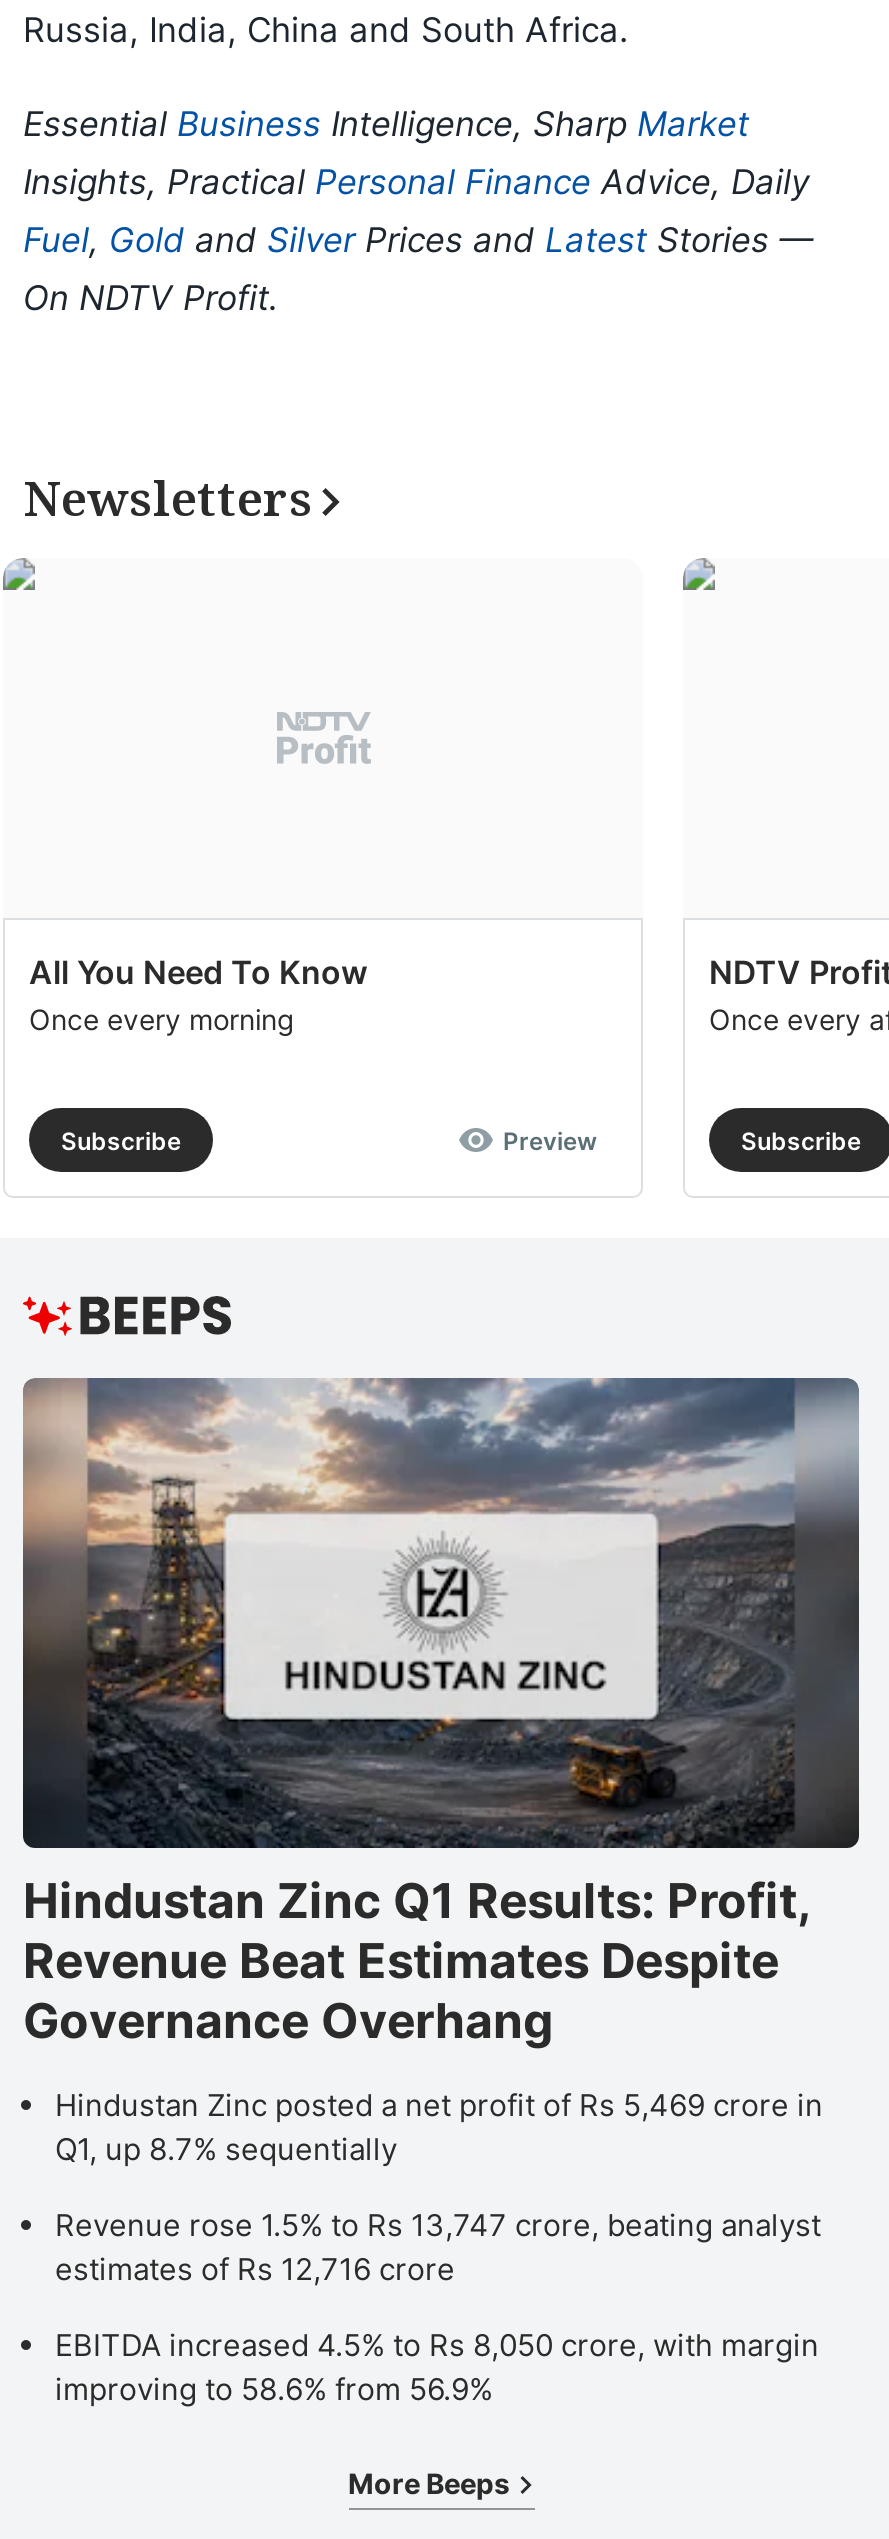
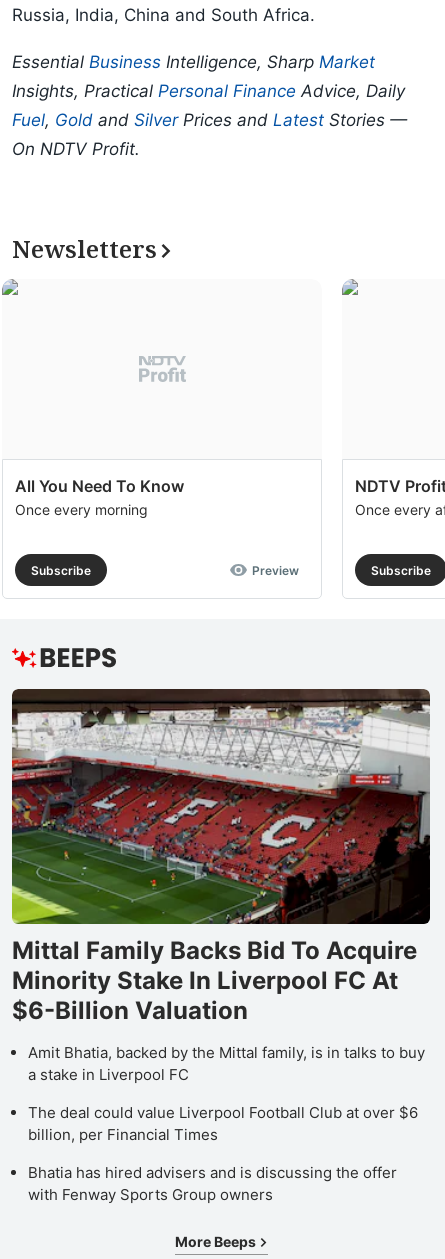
- [image]
- Hindustan Zinc Q1 Results: Profit,
- Revenue Beat Estimates Despite
- Governance Overhang
+ [image]
+ Mittal Family Backs Bid To Acquire
+ Minority Stake In Liverpool FC At
+ $6-Billion Valuation

- Hindustan Zinc posted a net profit of Rs 5,469 crore in
- Q1, up 8.7% sequentially
+ Amit Bhatia, backed by the Mittal family, is in talks to buy
+ a stake in Liverpool FC

- Revenue rose 1.5% to Rs 13,747 crore, beating analyst
- estimates of Rs 12,716 crore
+ The deal could value Liverpool Football Club at over $6
+ billion, per Financial Times

- EBITDA increased 4.5% to Rs 8,050 crore, with margin
- improving to 58.6% from 56.9%
+ Bhatia has hired advisers and is discussing the offer
+ with Fenway Sports Group owners
